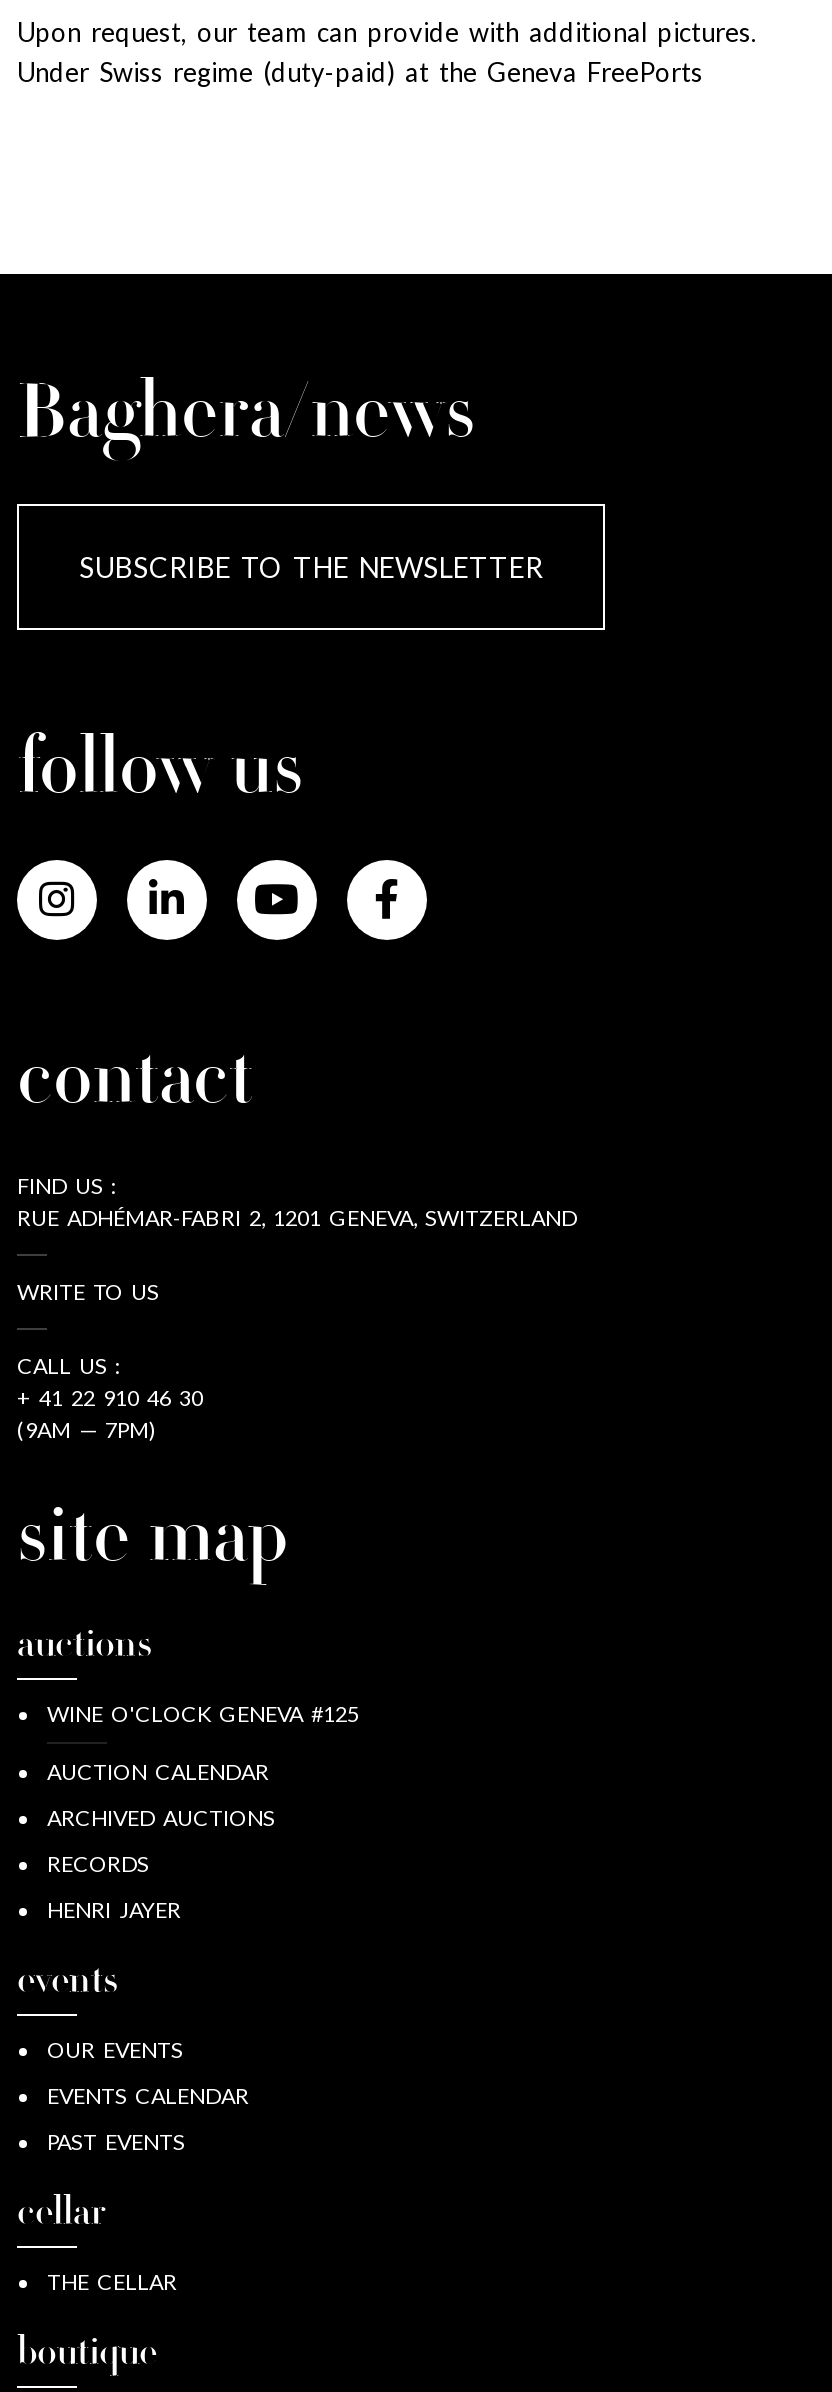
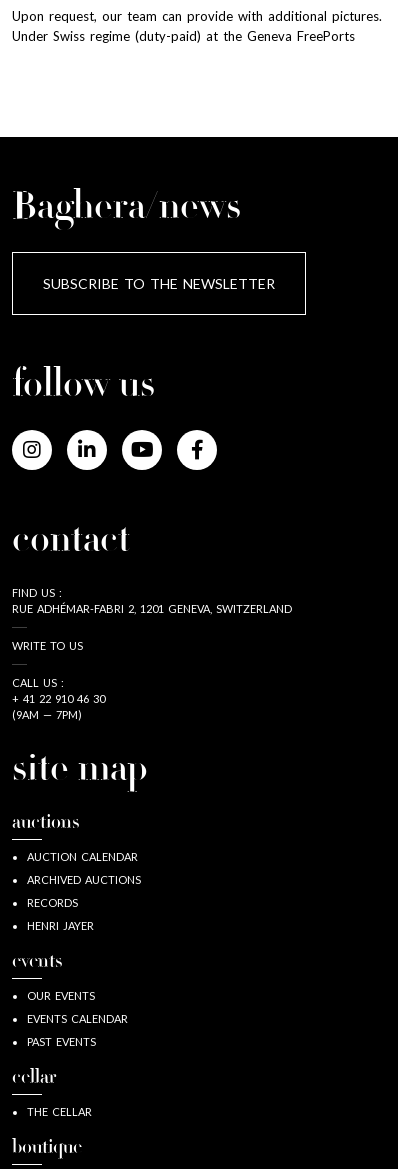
- WINE O'CLOCK GENEVA #125
